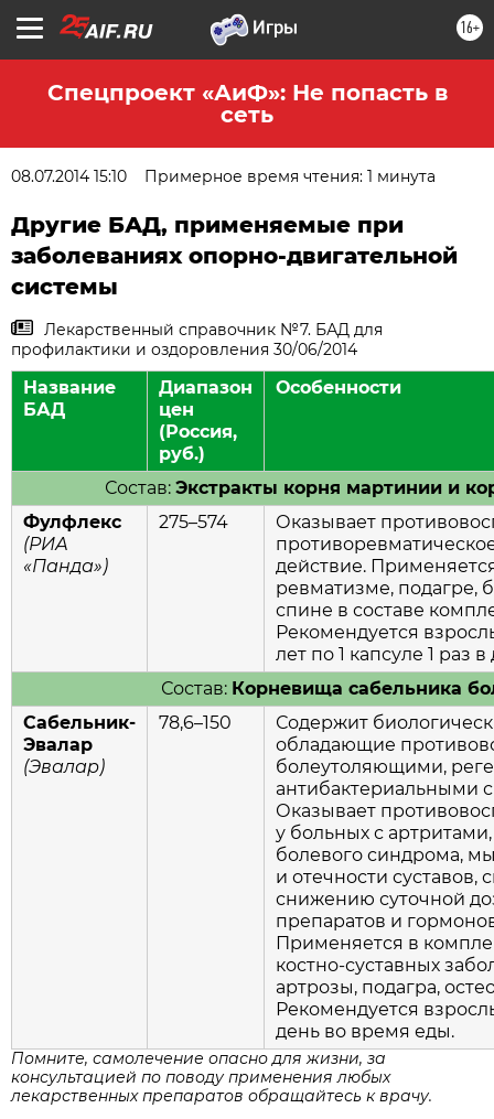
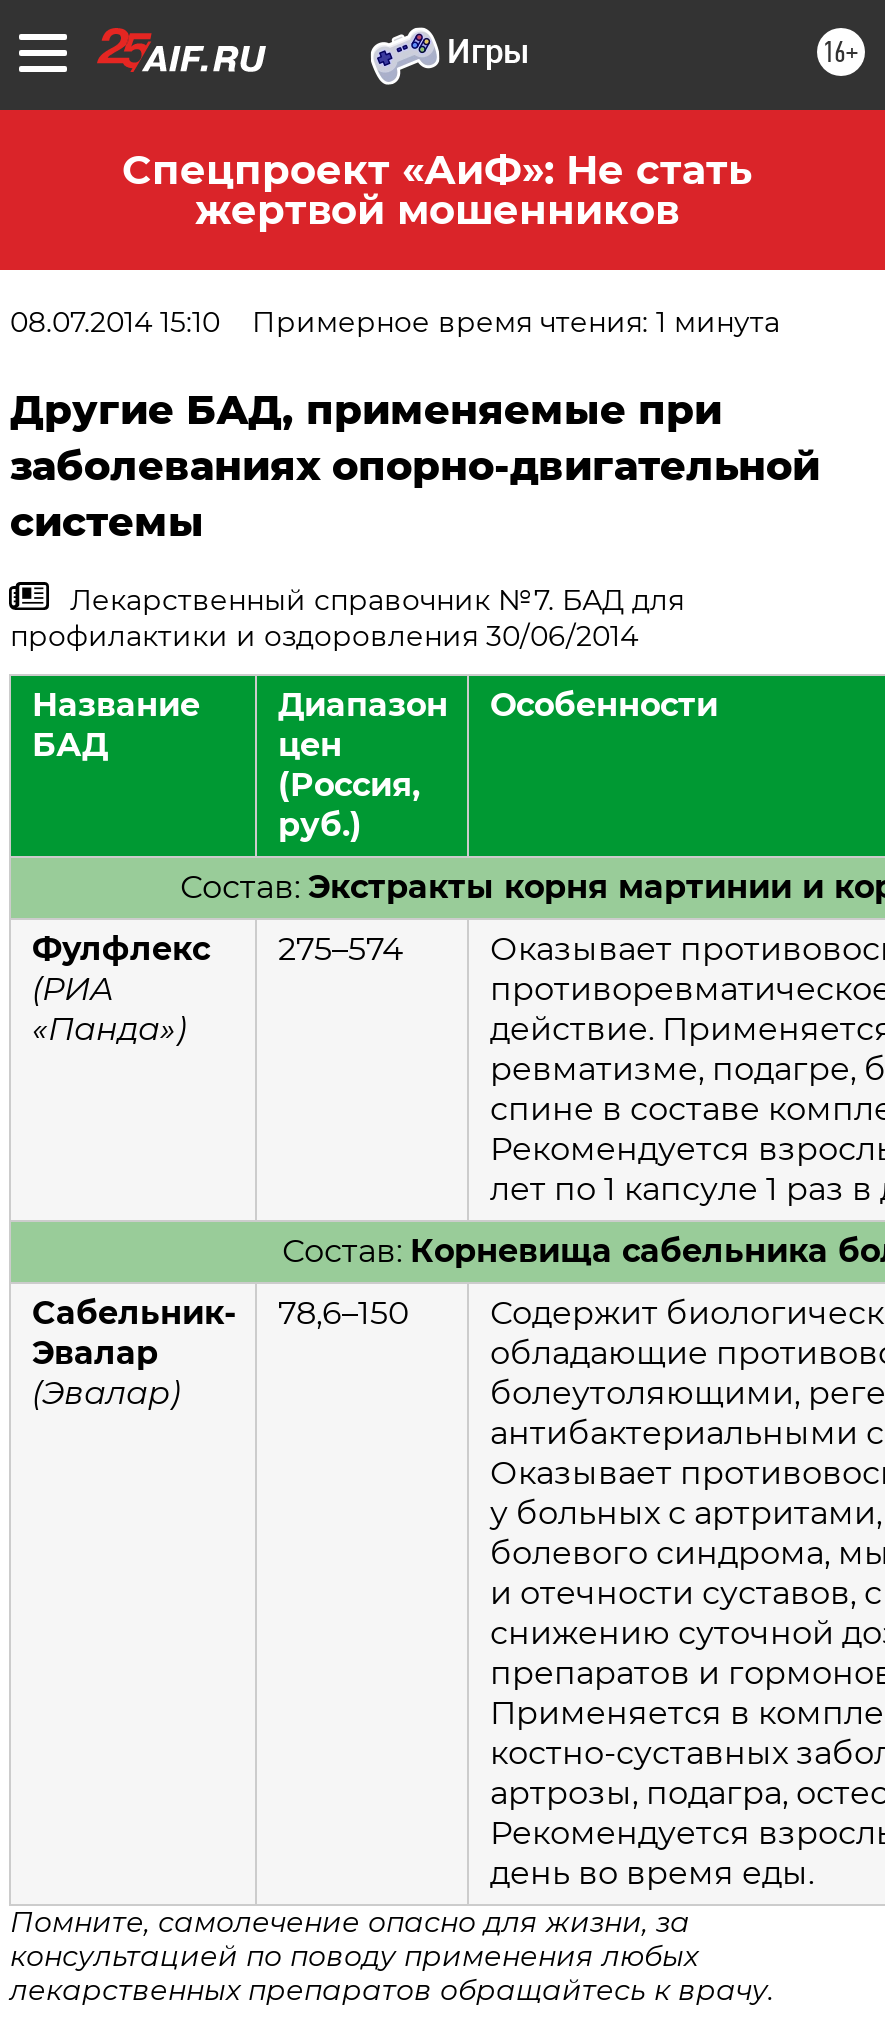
- Спецпроект «АиФ»: Не попасть в
- сеть
+ Спецпроект «АиФ»: Не стать
+ жертвой мошенников
